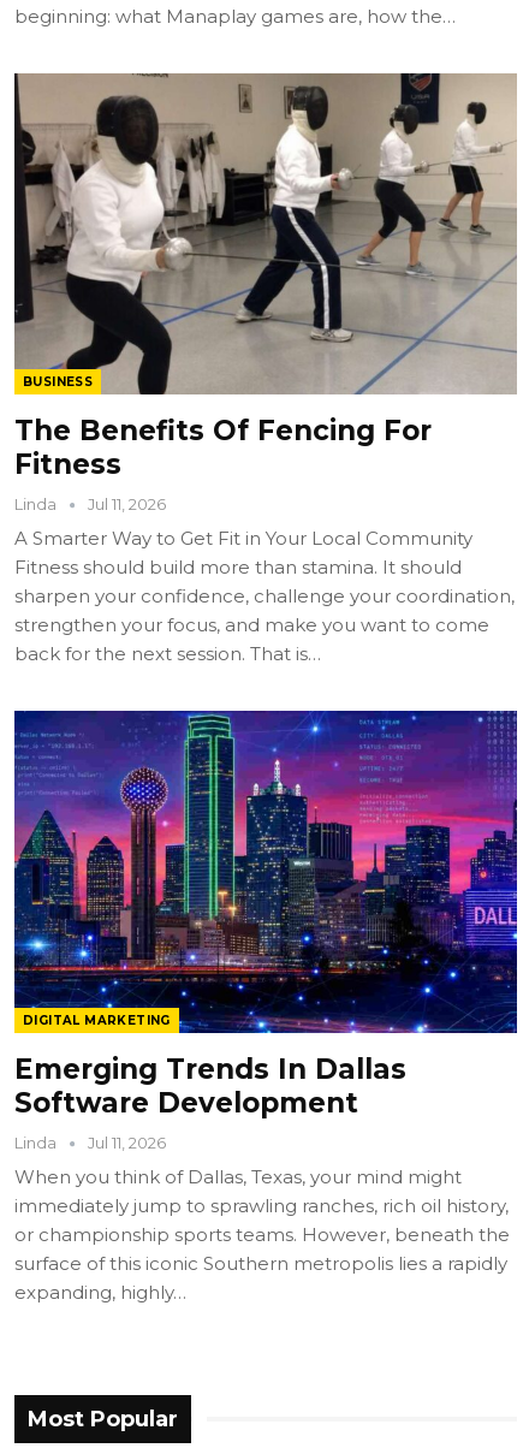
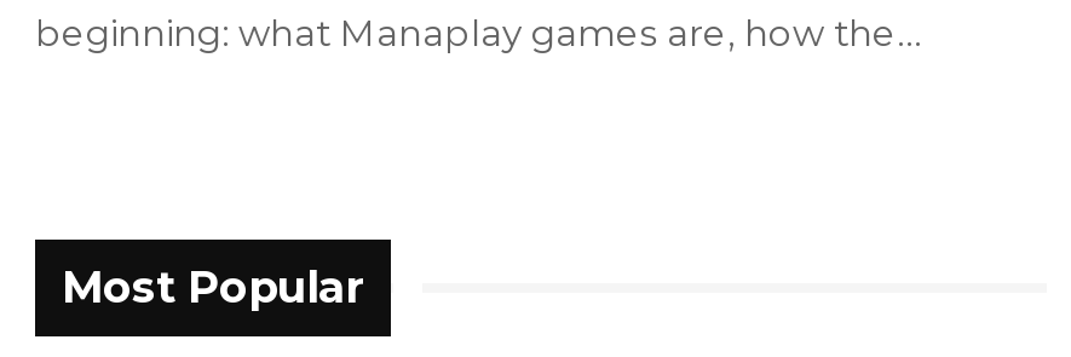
- [image]
- BUSINESS
- The Benefits Of Fencing For
- Fitness
- Linda
- Jul 11, 2026
- A Smarter Way to Get Fit in Your Local Community
- Fitness should build more than stamina. It should
- sharpen your confidence, challenge your coordination,
- strengthen your focus, and make you want to come
- back for the next session. That is…

- [image]
- DIGITAL MARKETING
- Emerging Trends In Dallas
- Software Development
- Linda
- Jul 11, 2026
- When you think of Dallas, Texas, your mind might
- immediately jump to sprawling ranches, rich oil history,
- or championship sports teams. However, beneath the
- surface of this iconic Southern metropolis lies a rapidly
- expanding, highly…
